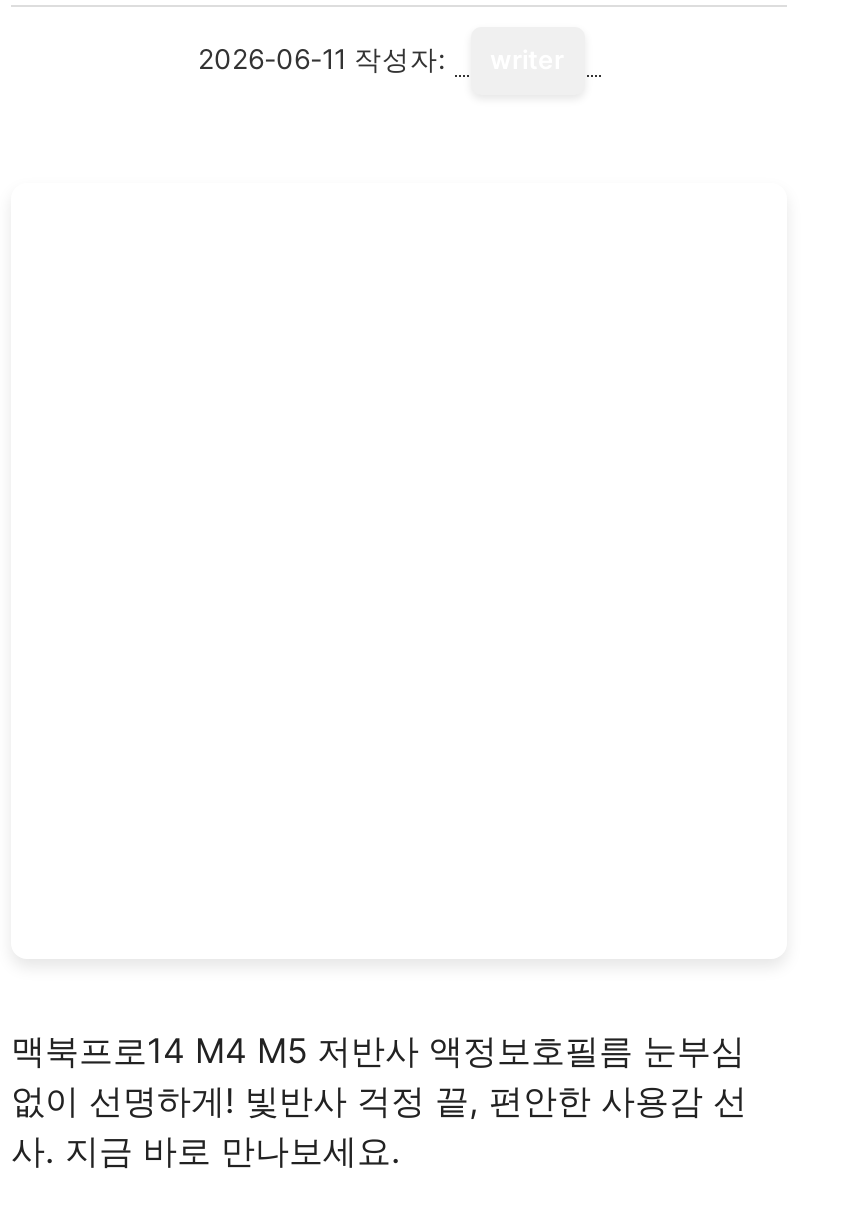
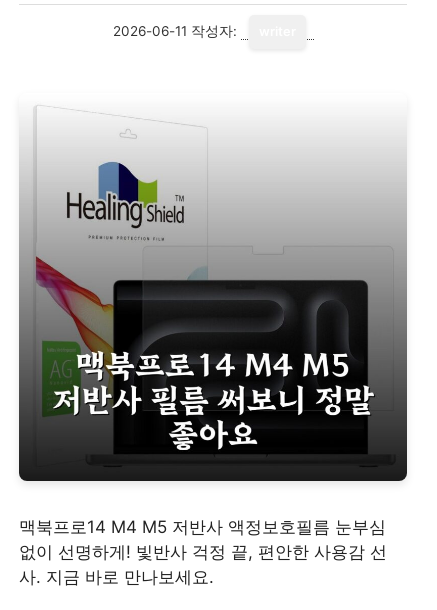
+ [image]
